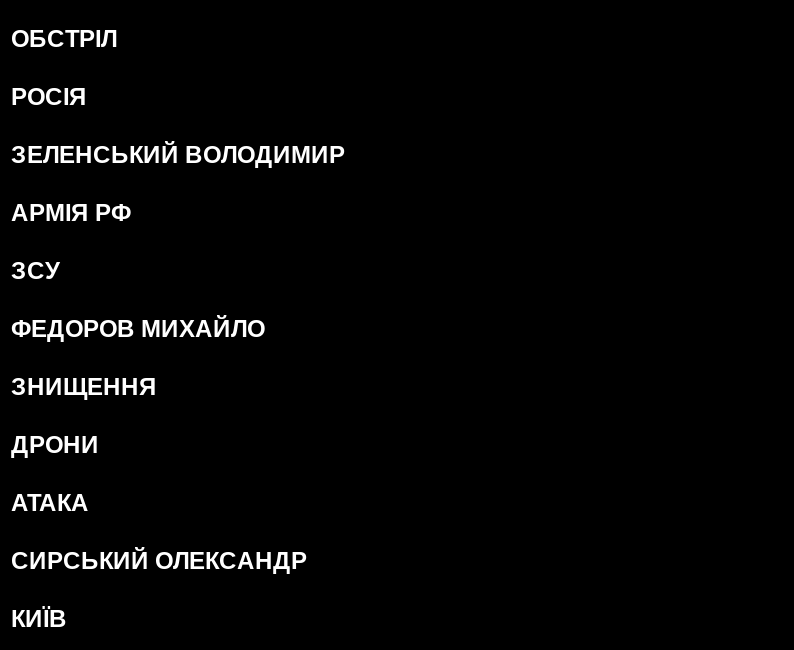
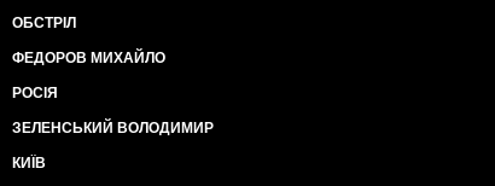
moved down: РОСІЯ | ЗЕЛЕНСЬКИЙ ВОЛОДИМИР

- АРМІЯ РФ
- ЗСУ
- ЗНИЩЕННЯ
- ДРОНИ
- АТАКА
- СИРСЬКИЙ ОЛЕКСАНДР

moved up: ФЕДОРОВ МИХАЙЛО
